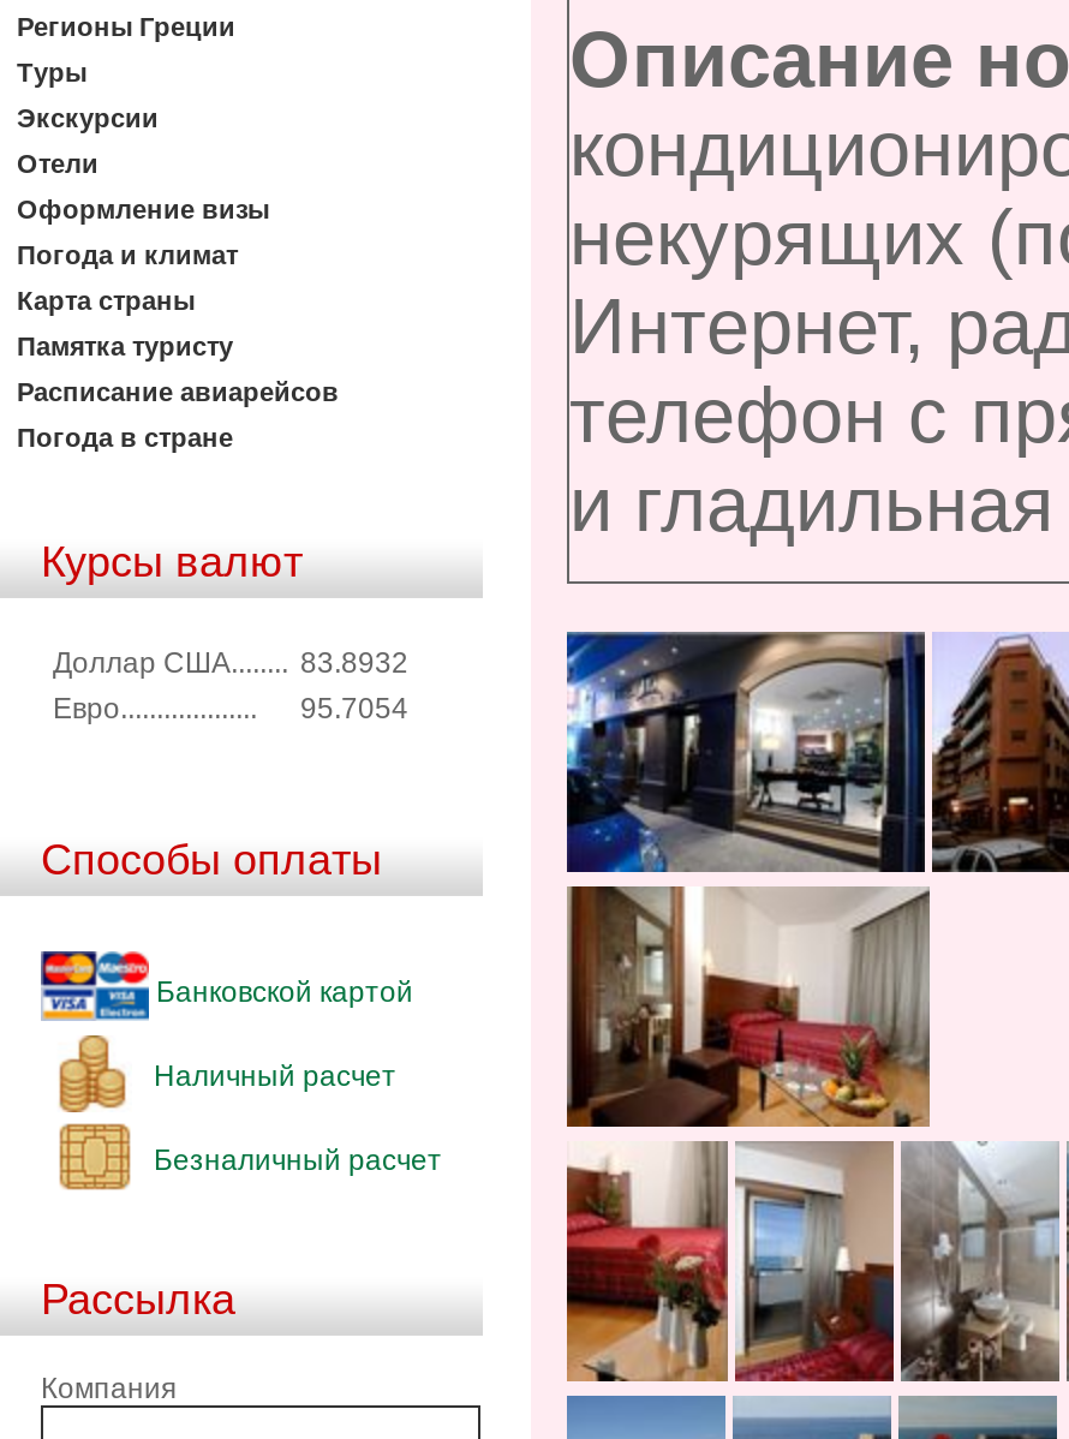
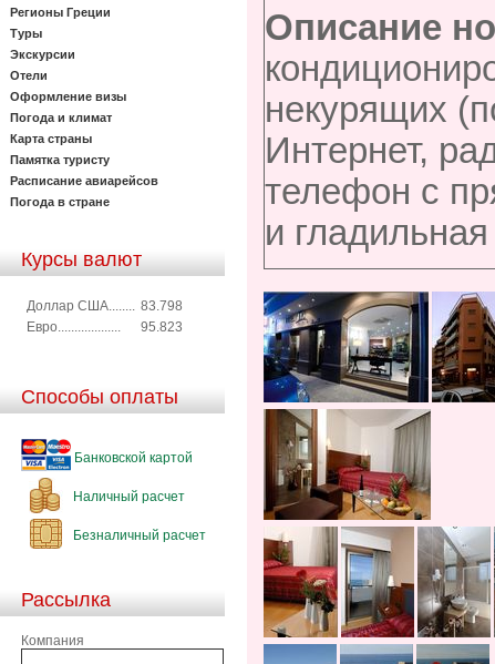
- Доллар США........ 83.8932
+ Доллар США........ 83.798

- Евро................... 95.7054
+ Евро................... 95.823
